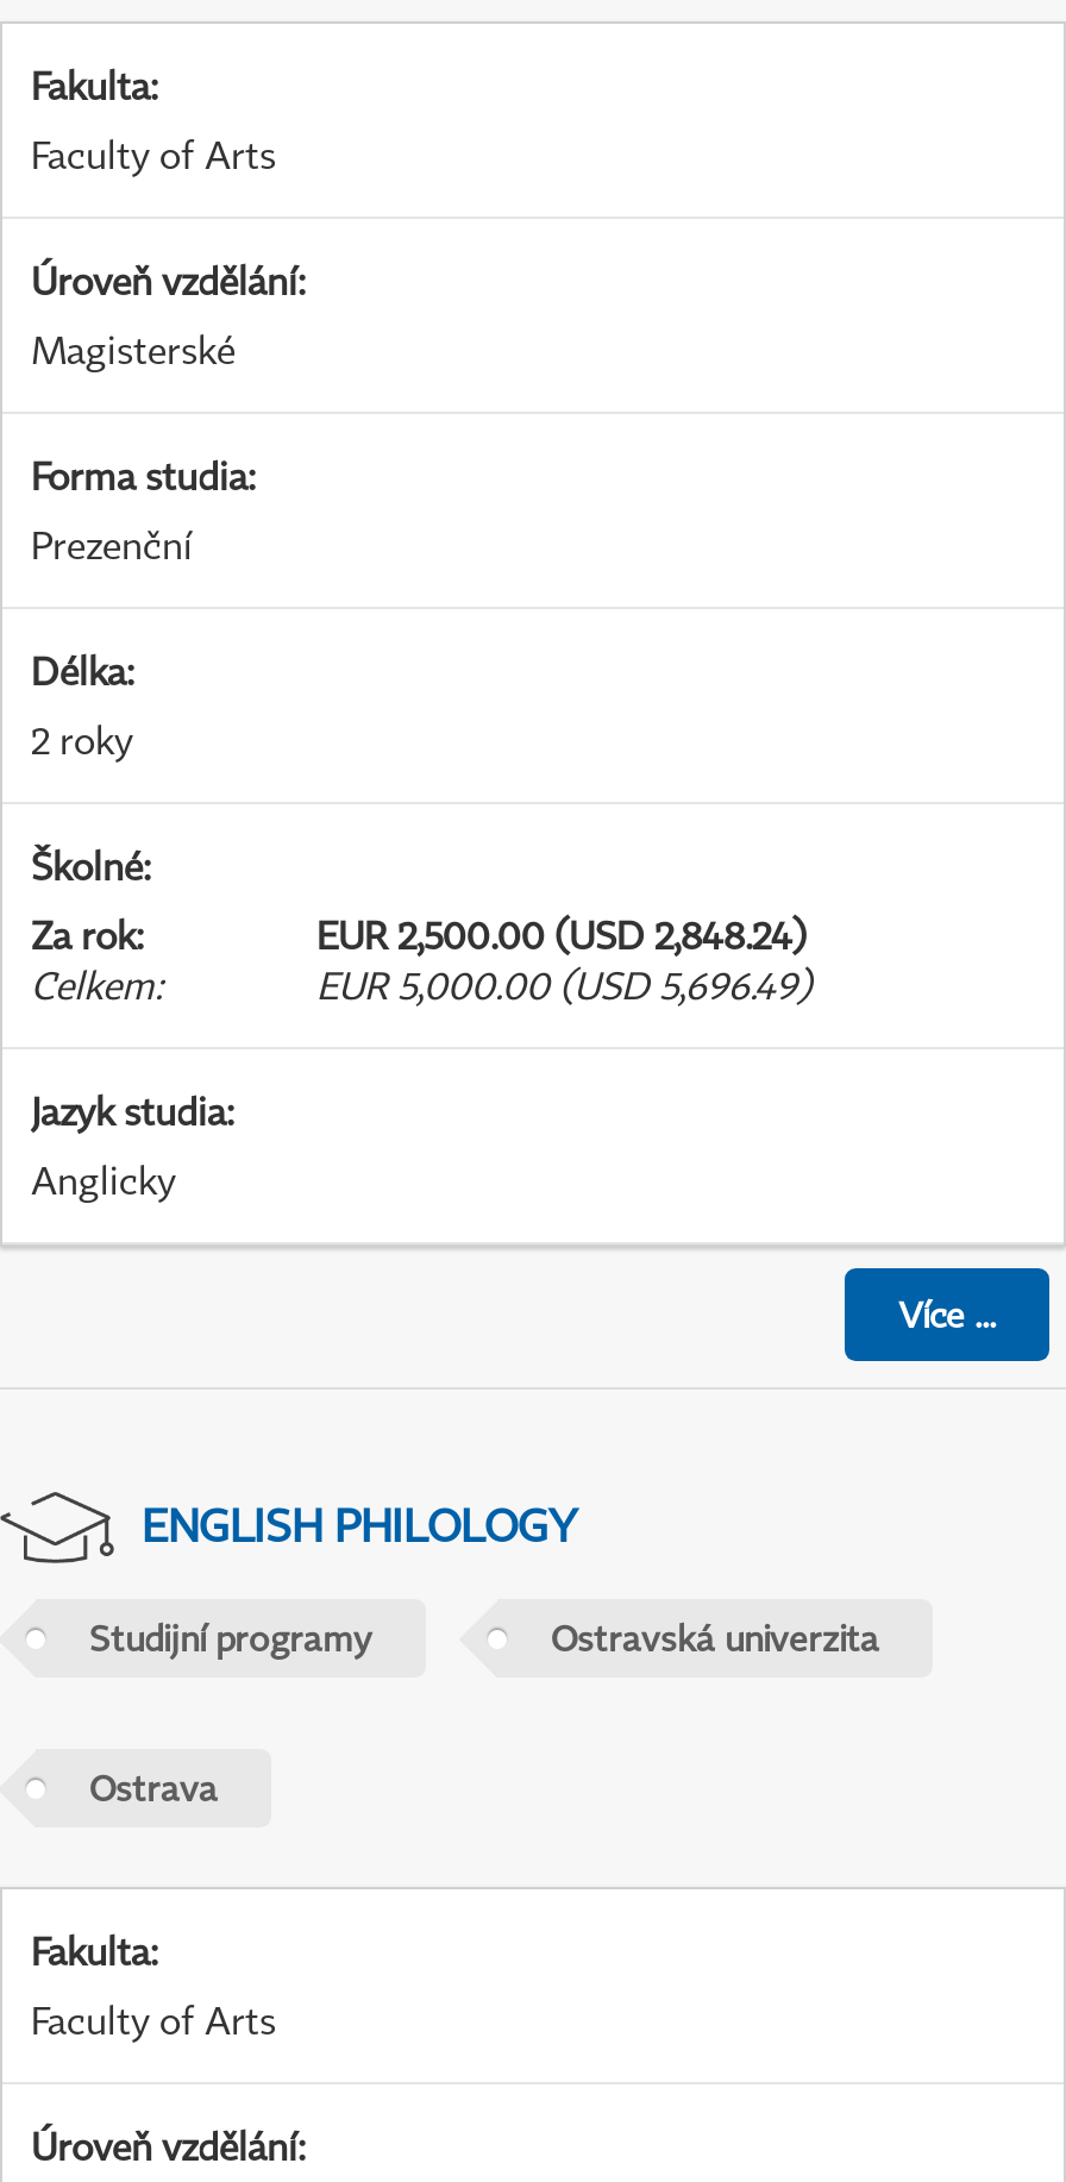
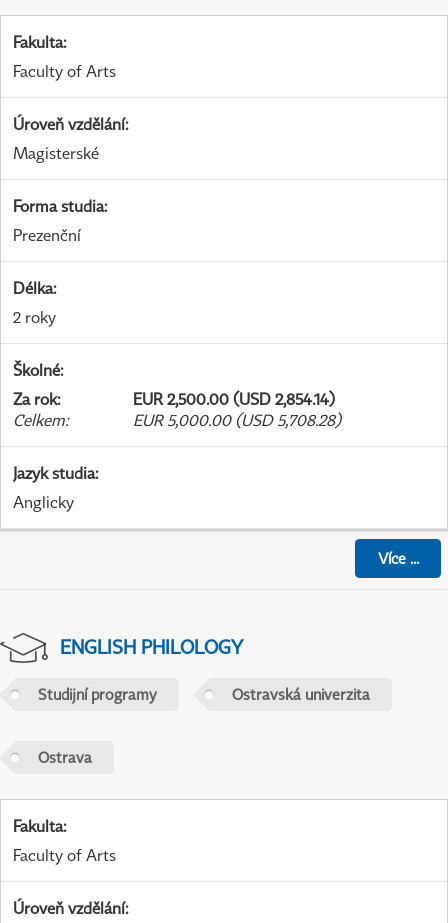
- EUR 2,500.00 (USD 2,848.24)
+ EUR 2,500.00 (USD 2,854.14)

- EUR 5,000.00 (USD 5,696.49)
+ EUR 5,000.00 (USD 5,708.28)
